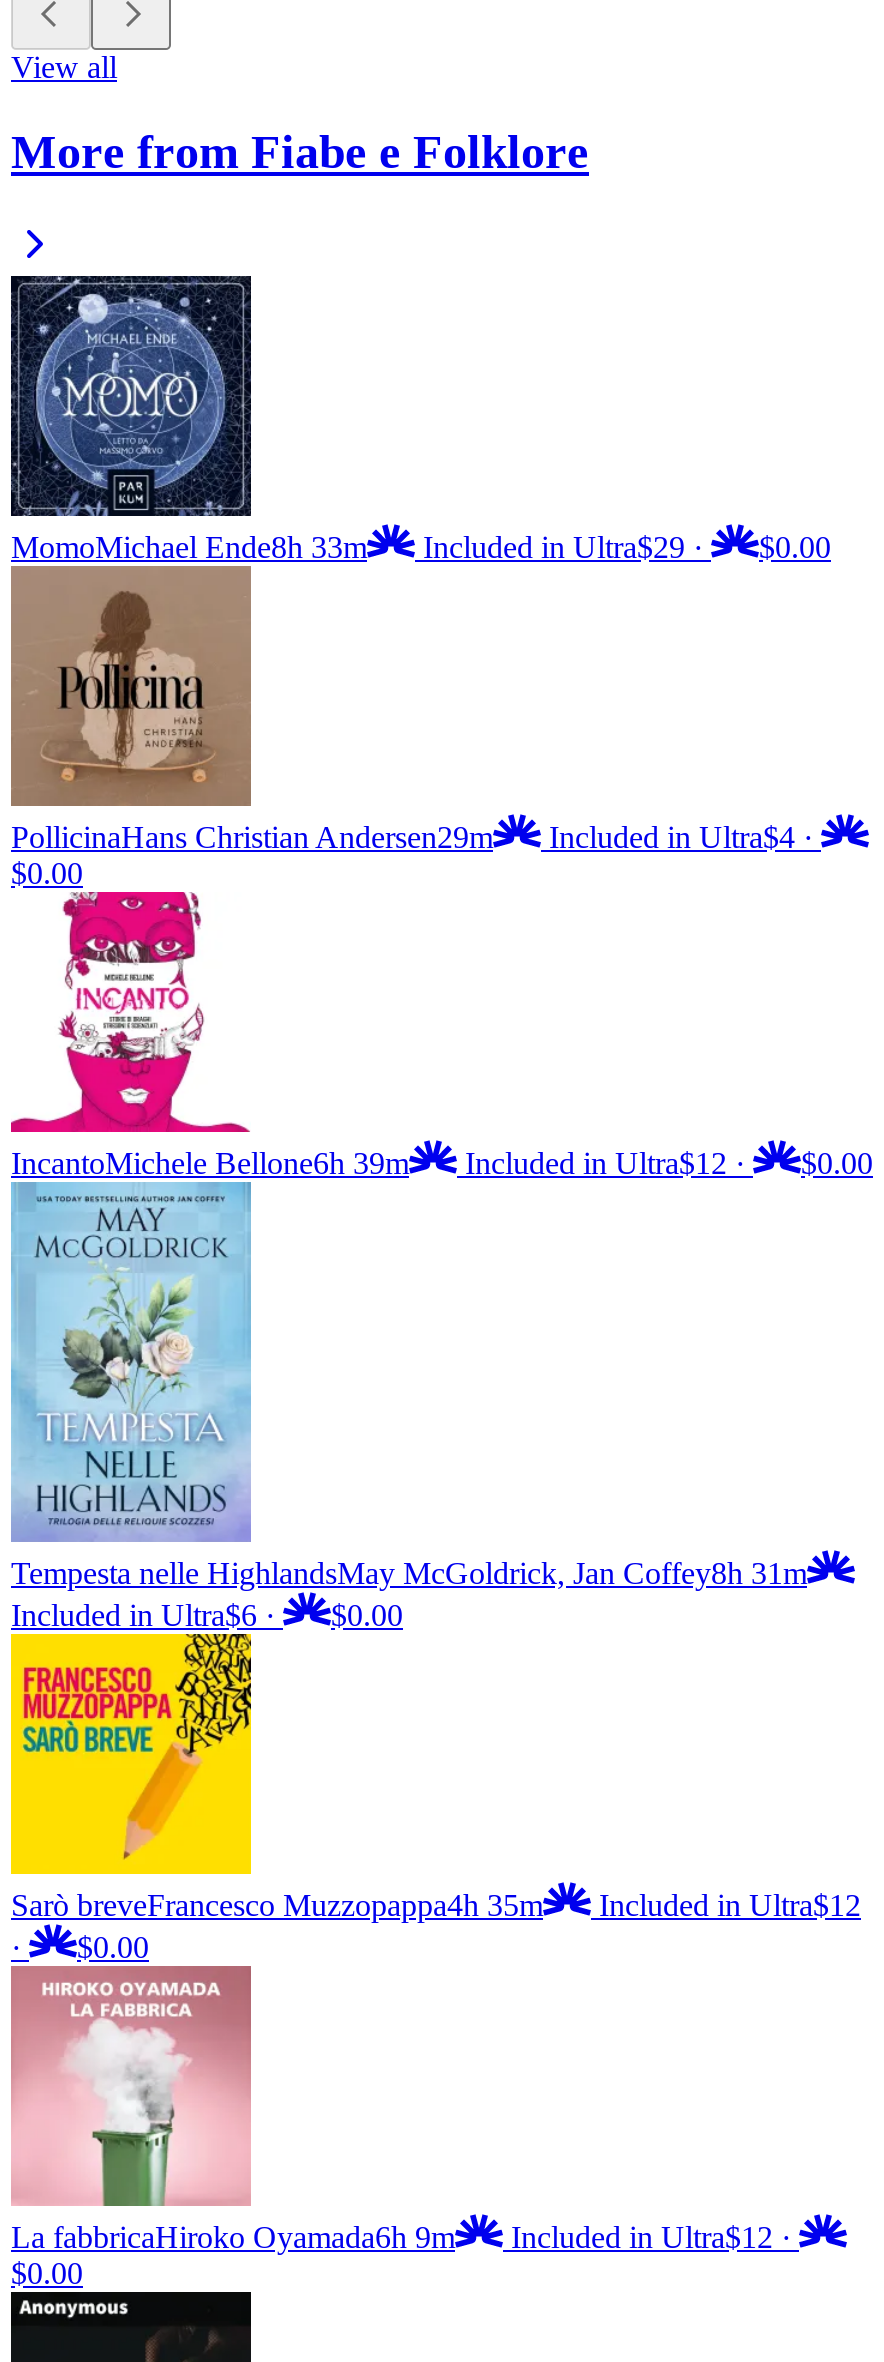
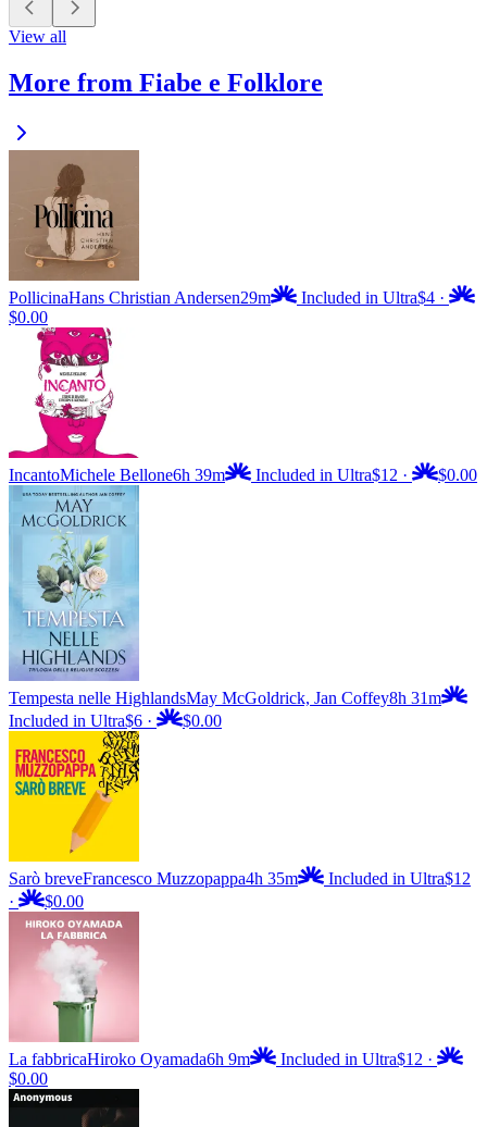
- [image]
- MomoMichael Ende8h 33m
- Included in Ultra$29 ·
- $0.00
